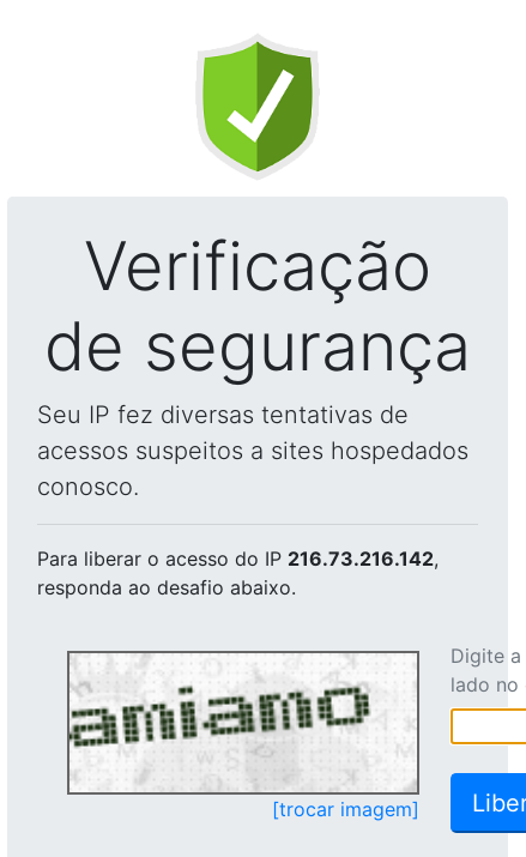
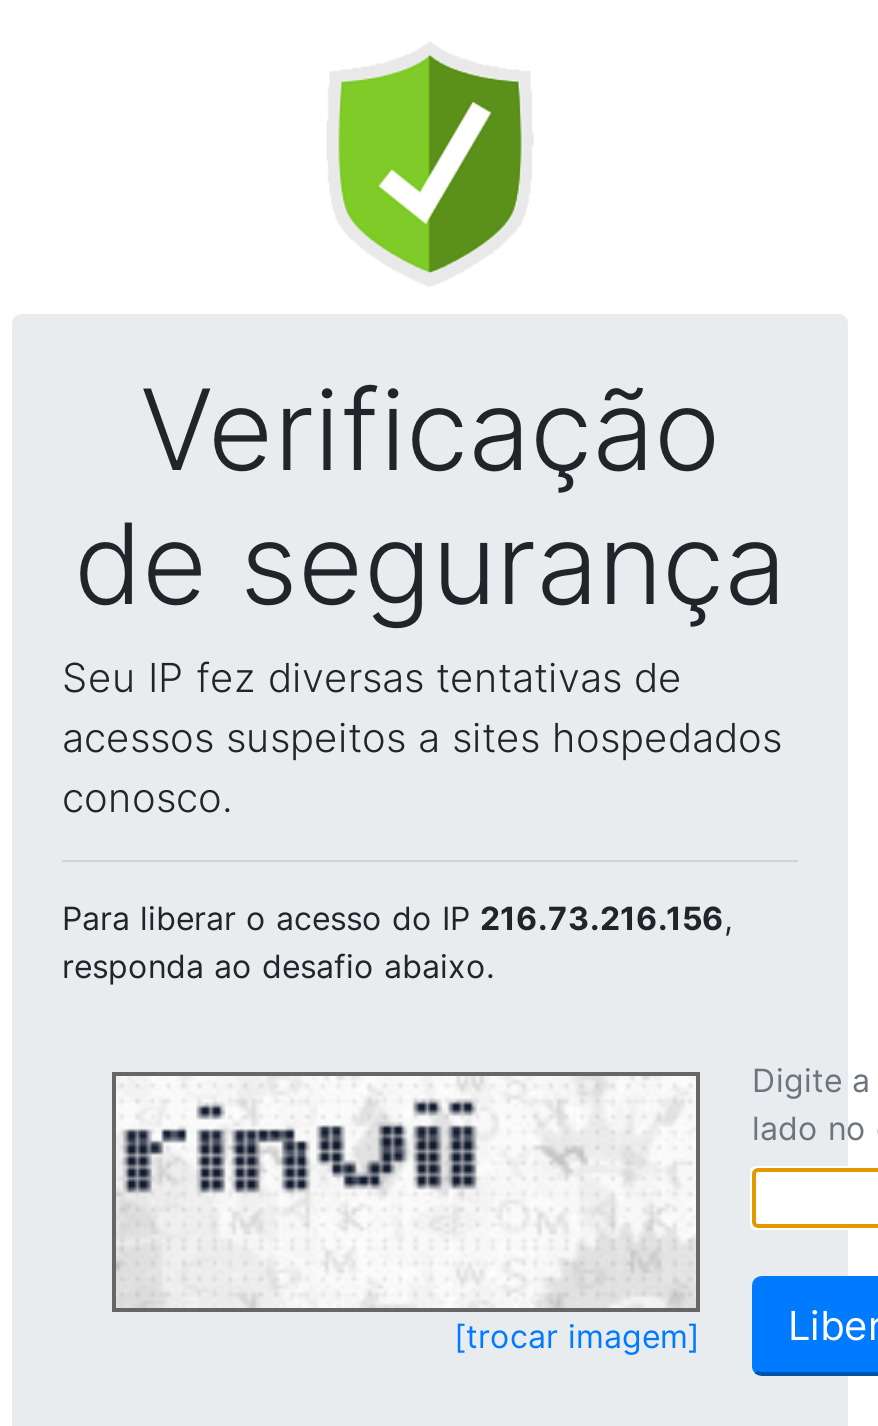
- Para liberar o acesso do IP 216.73.216.142,
+ Para liberar o acesso do IP 216.73.216.156,

- [image]
+ [image]
